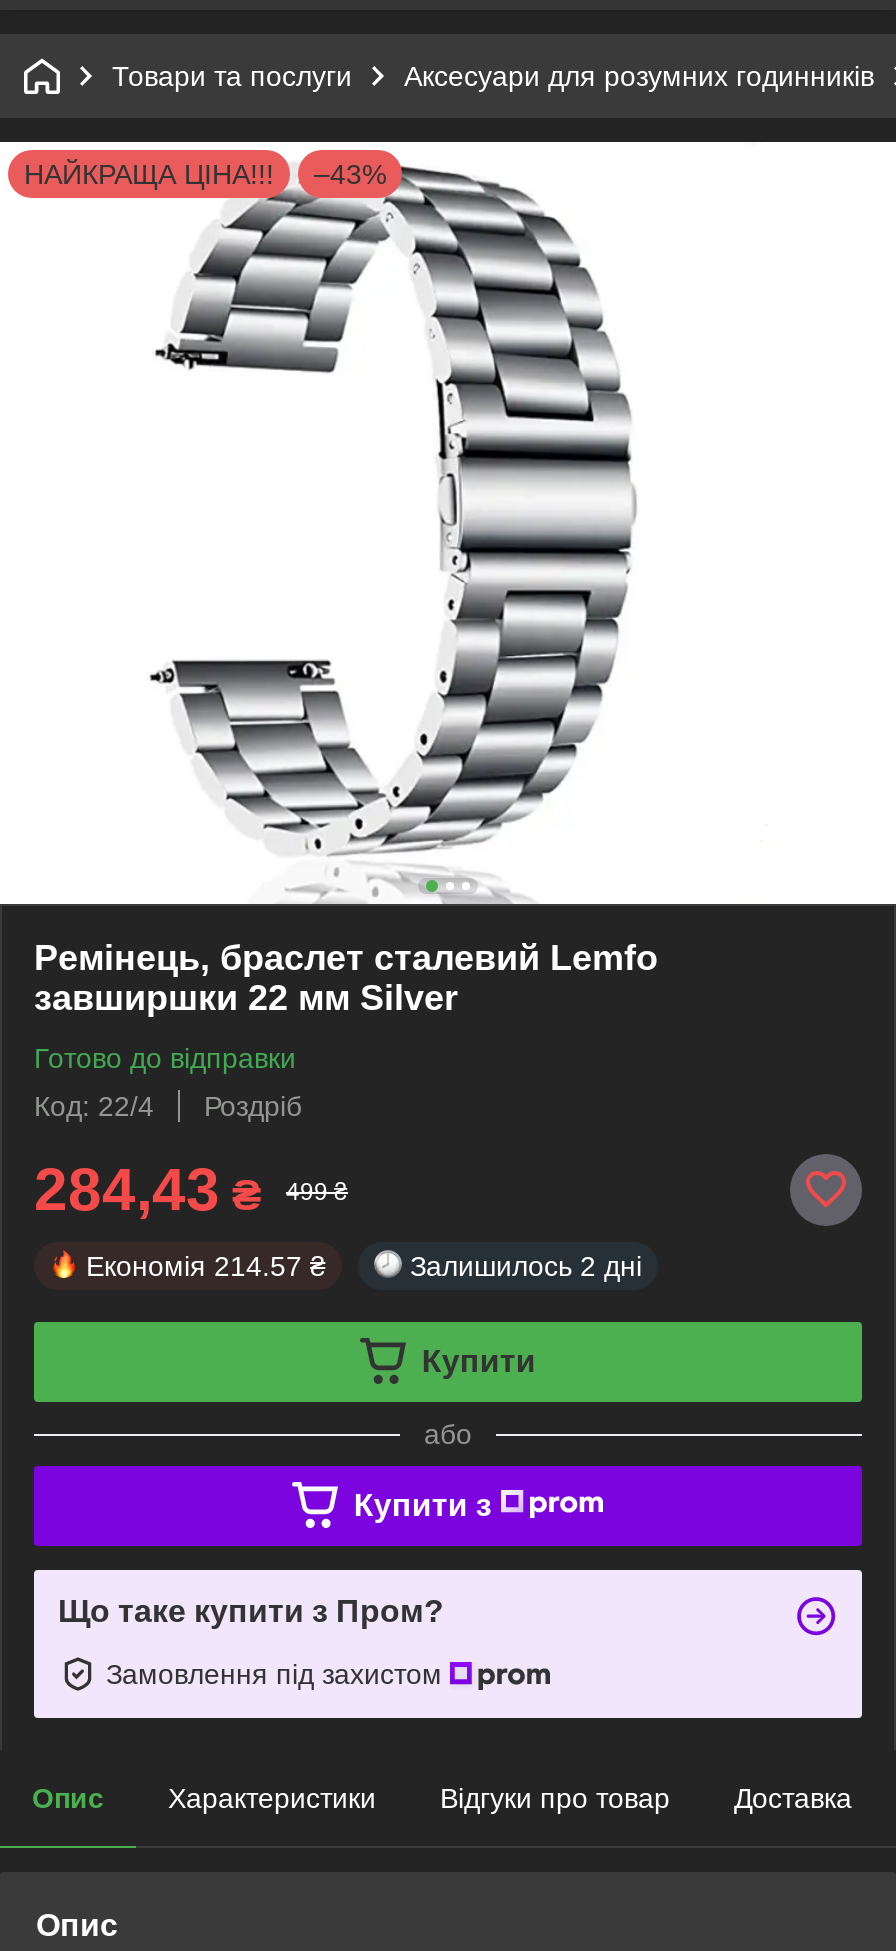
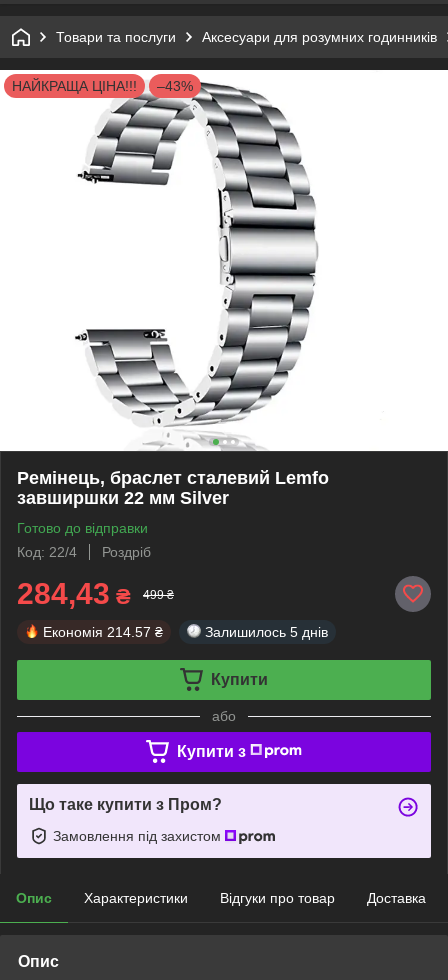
- Залишилось 2 дні
+ Залишилось 5 днів
